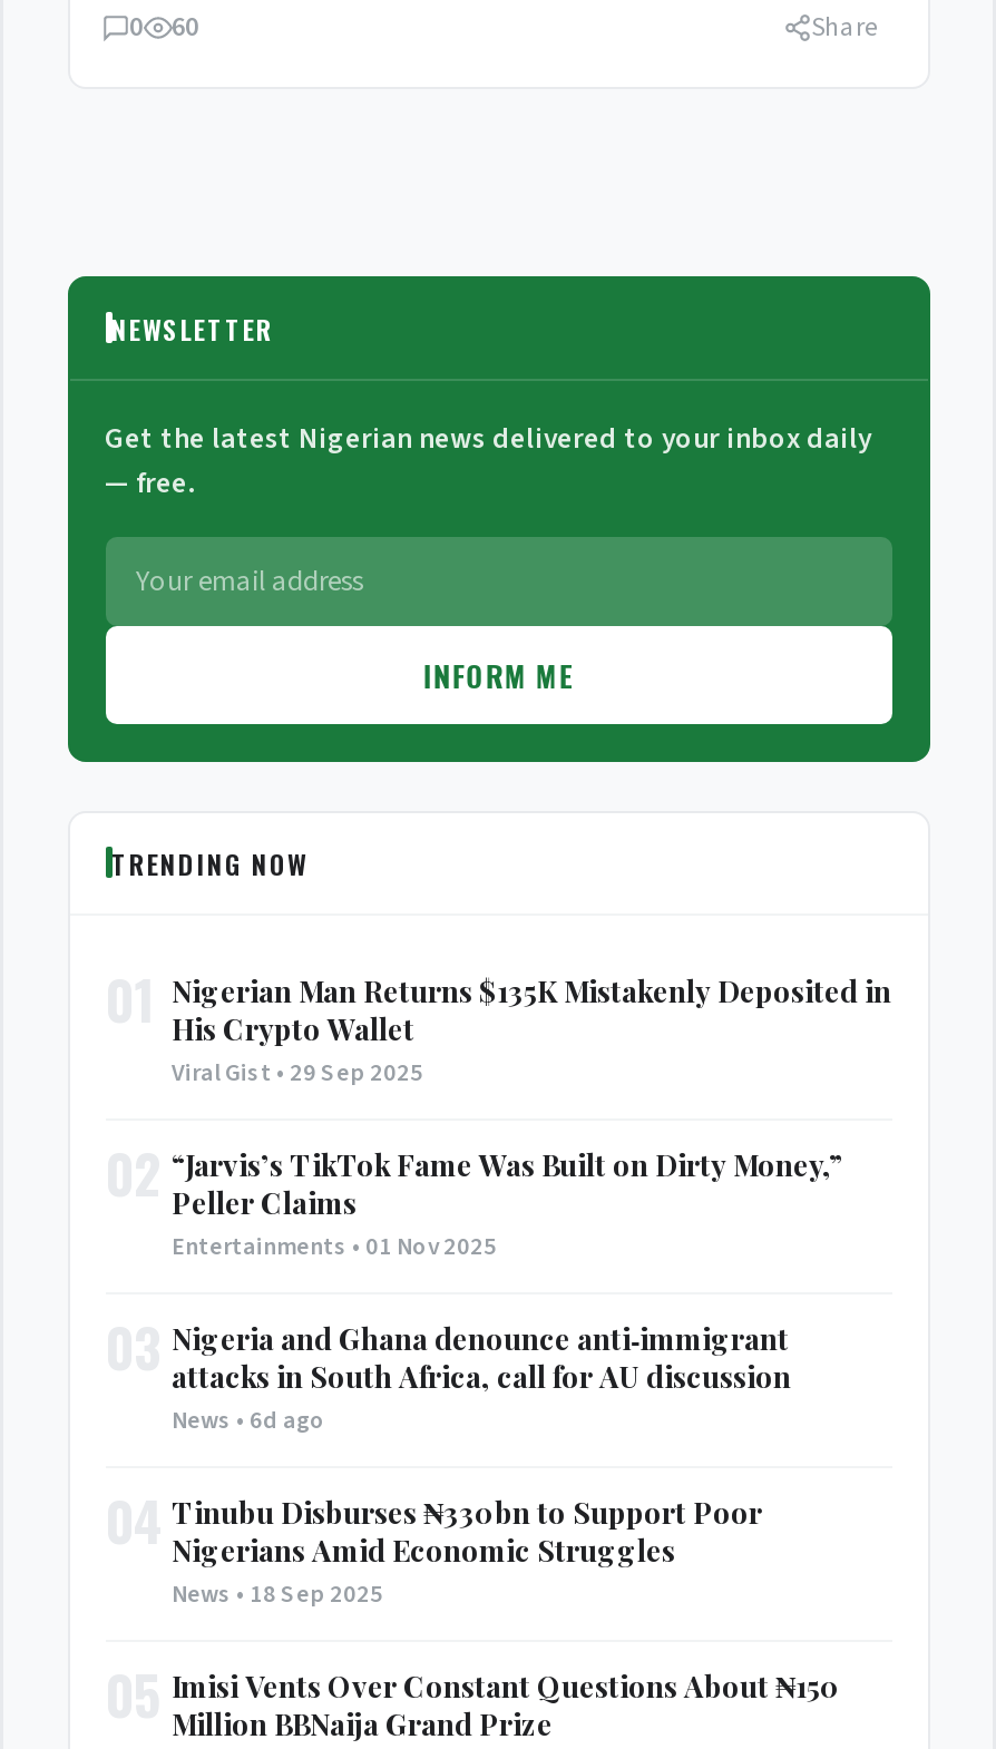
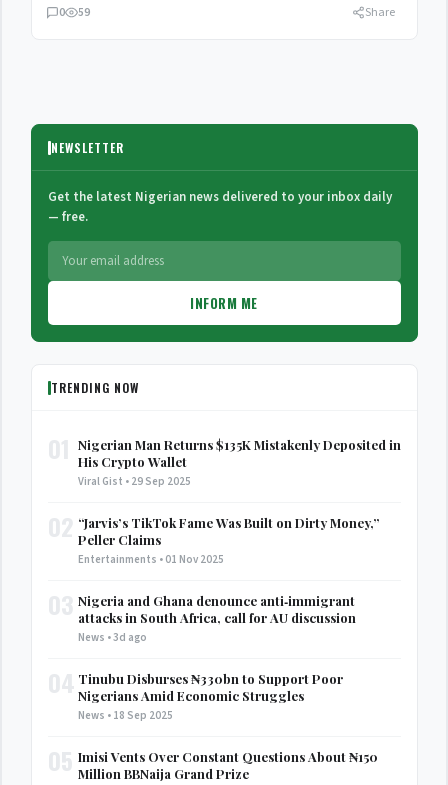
- 0 60
+ 0 59

- News • 6d ago
+ News • 3d ago
